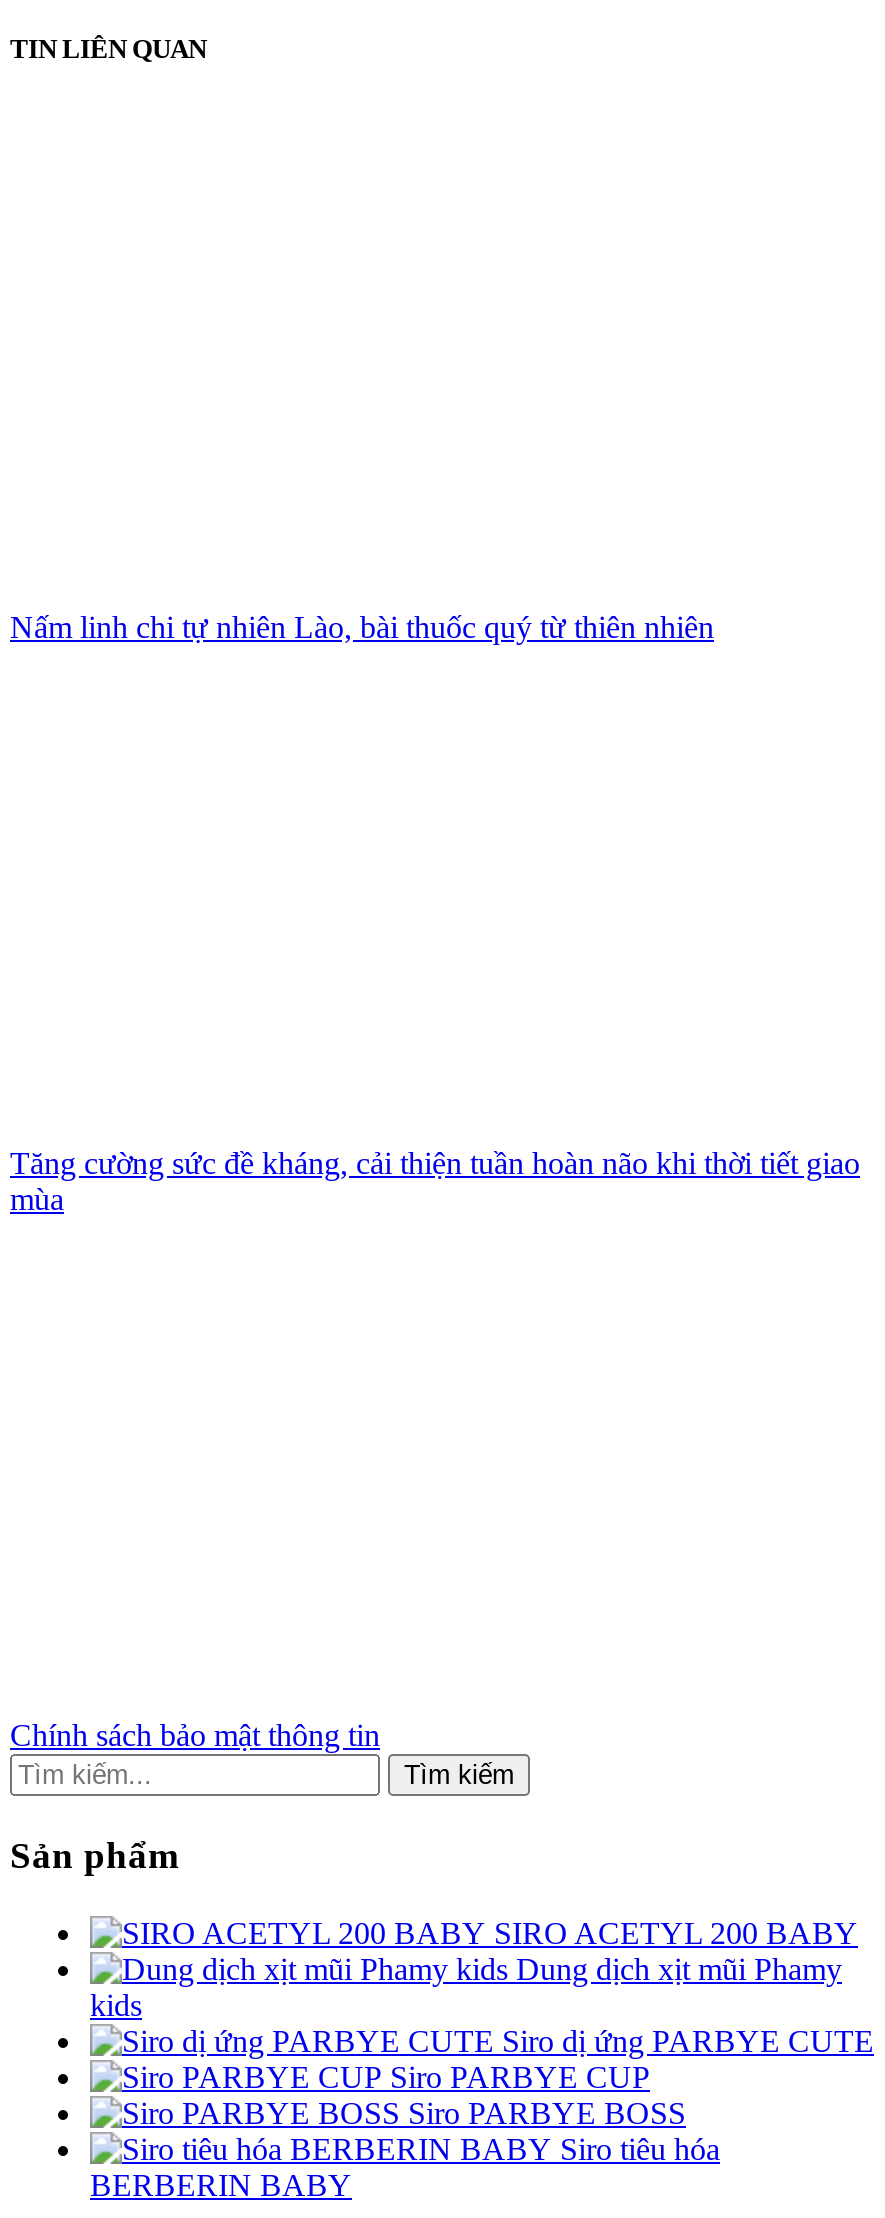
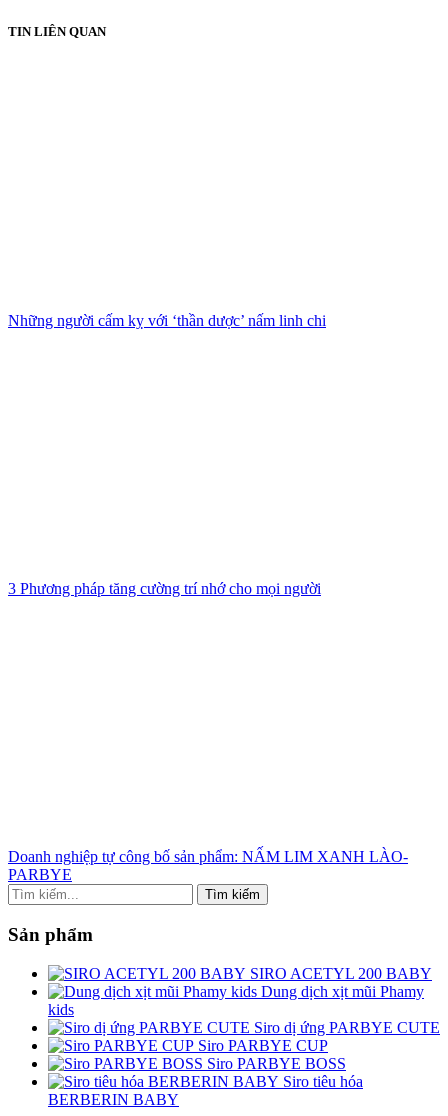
- Nấm linh chi tự nhiên Lào, bài thuốc quý từ thiên nhiên
+ Những người cấm kỵ với ‘thần dược’ nấm linh chi

- Tăng cường sức đề kháng, cải thiện tuần hoàn não khi thời tiết giao
- mùa
+ 3 Phương pháp tăng cường trí nhớ cho mọi người

- Chính sách bảo mật thông tin
+ Doanh nghiệp tự công bố sản phẩm: NẤM LIM XANH LÀO-
+ PARBYE
